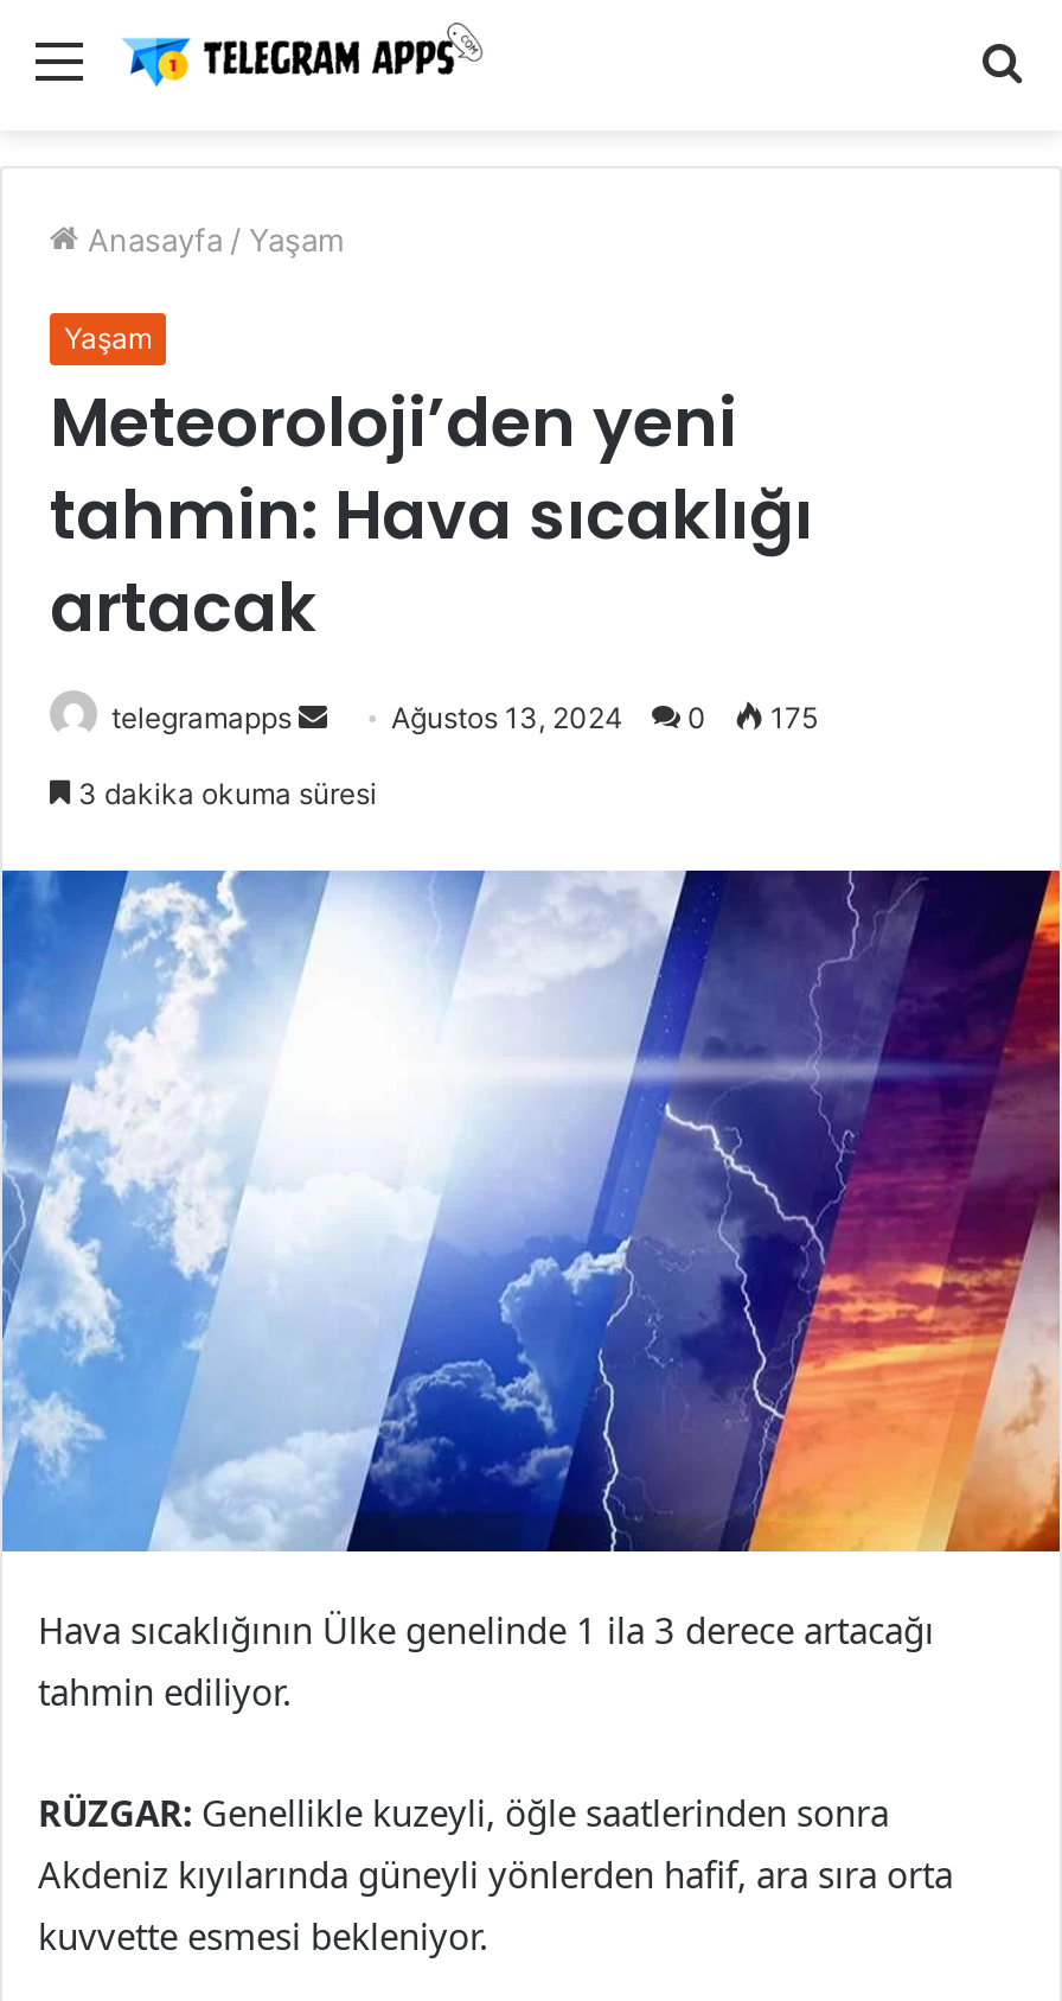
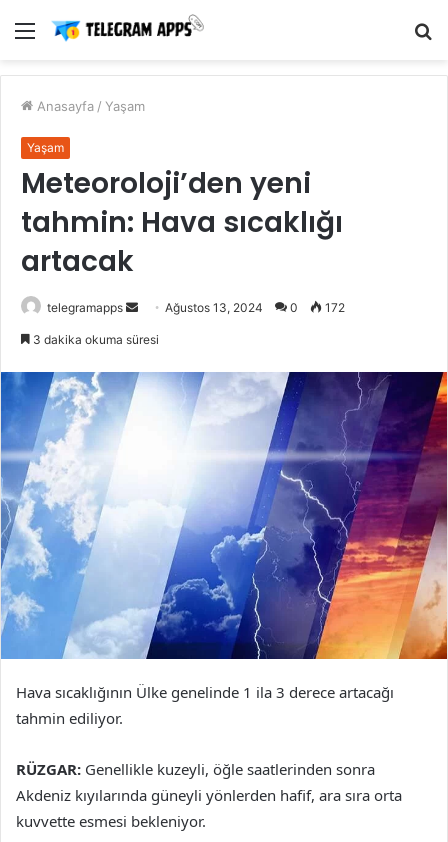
- 175
+ 172
